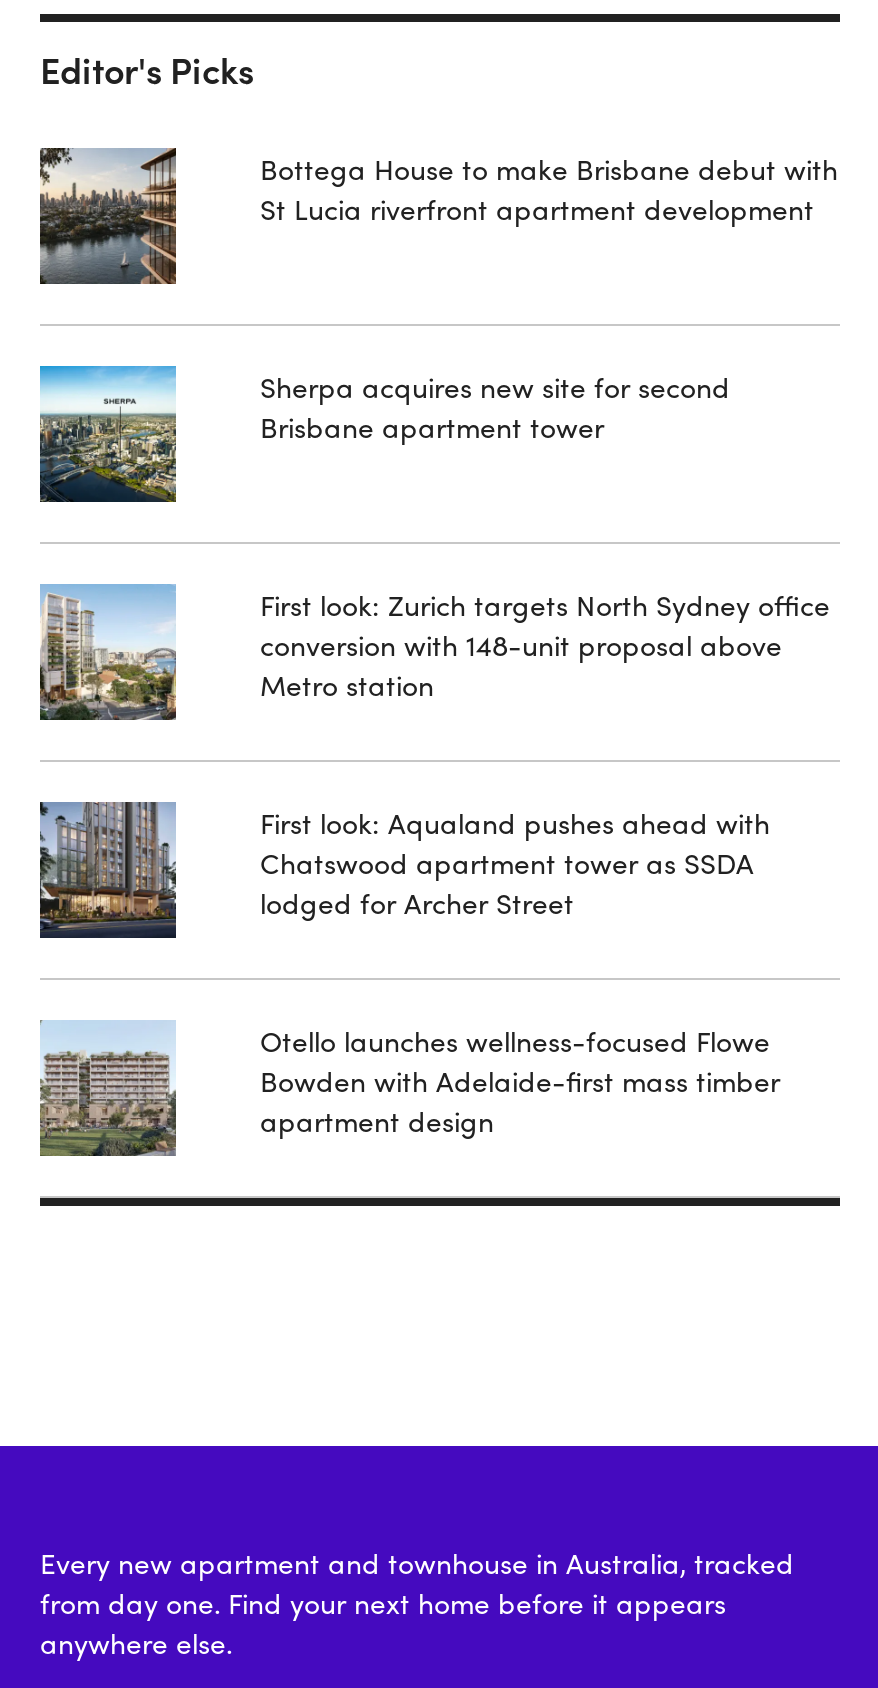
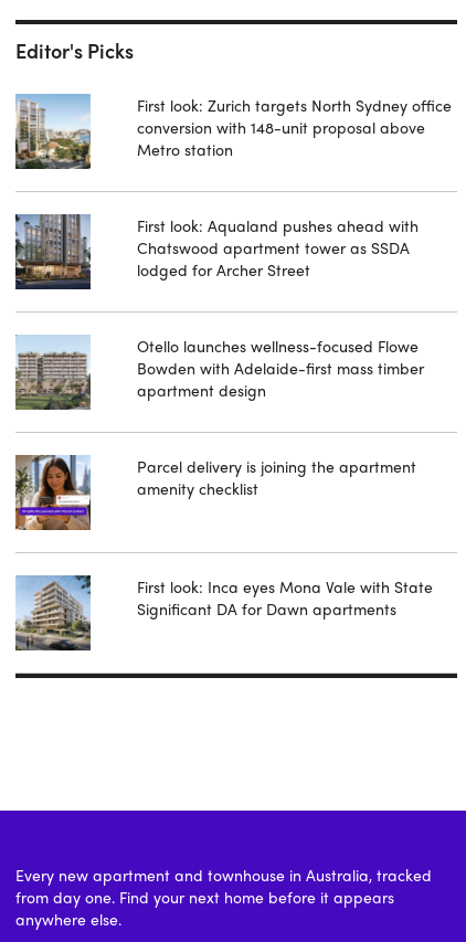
- [image]

- Bottega House to make Brisbane debut with
- St Lucia riverfront apartment development

- [image]

- Sherpa acquires new site for second
- Brisbane apartment tower

moved up: [image] | First look: Zurich targets North Sydney office | conversion with 148-unit proposal above | ... | Bowden with Adelaide-first mass timber | apartment design

+ [image]

+ [image]

+ Parcel delivery is joining the apartment
+ amenity checklist

+ First look: Inca eyes Mona Vale with State
+ Significant DA for Dawn apartments
